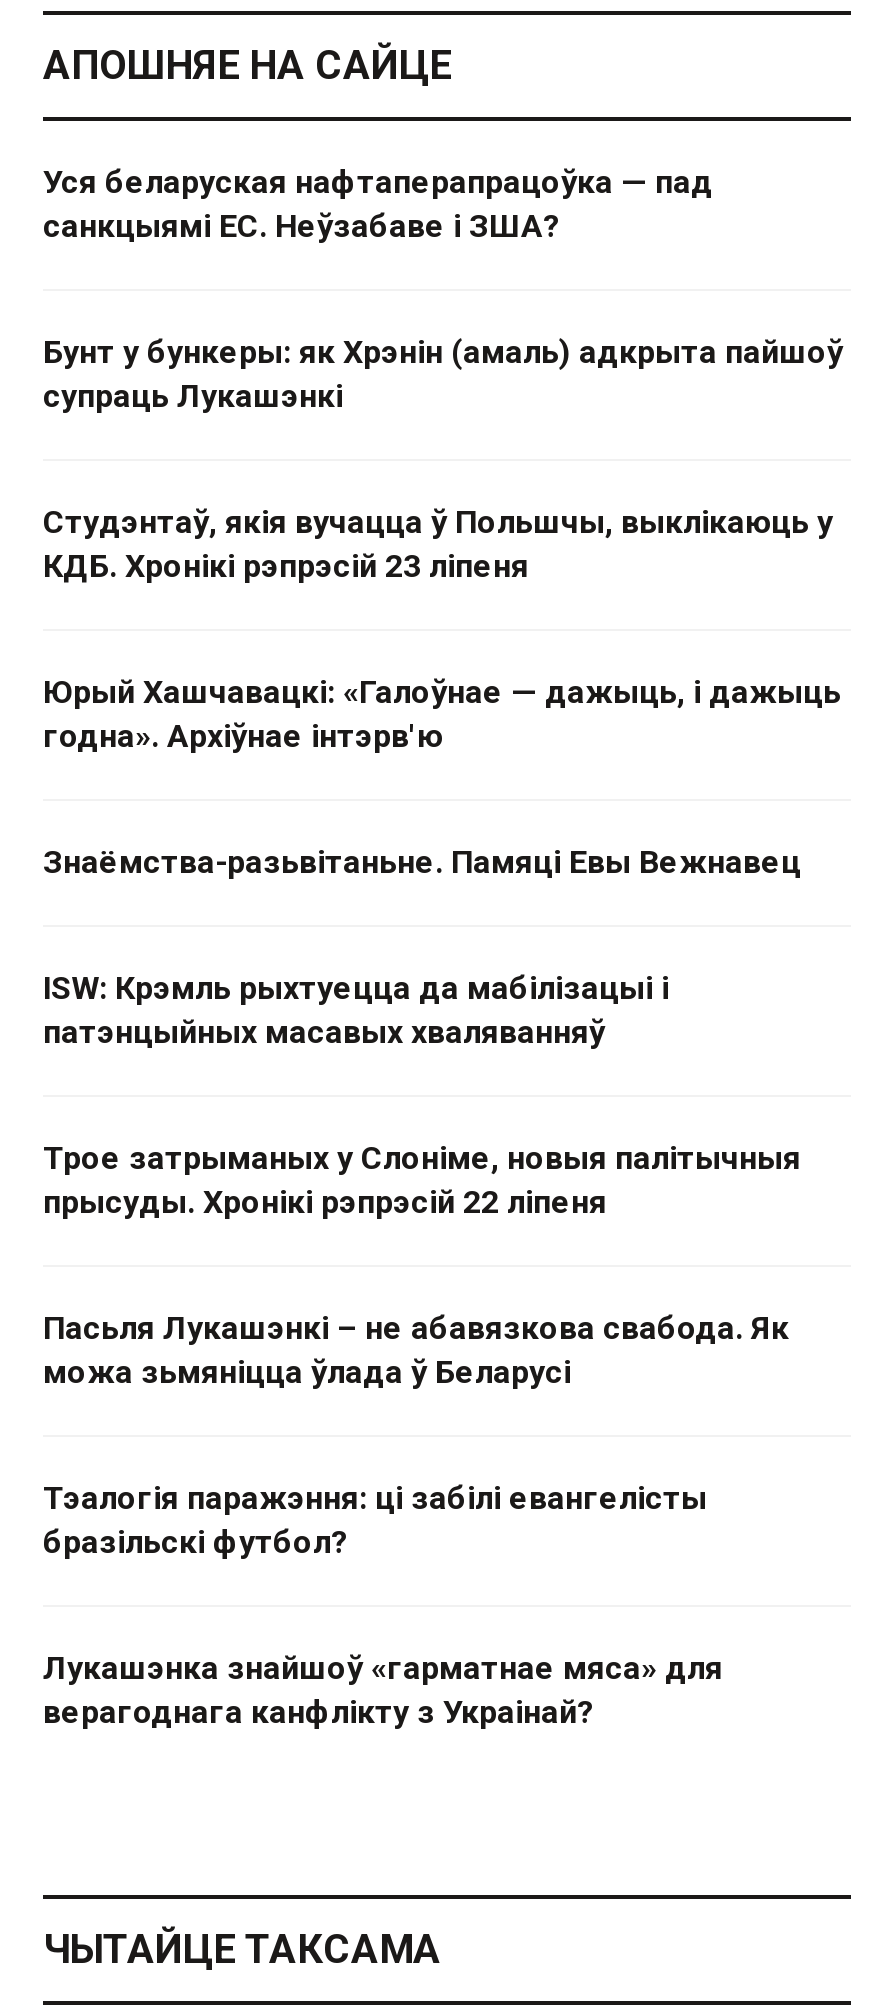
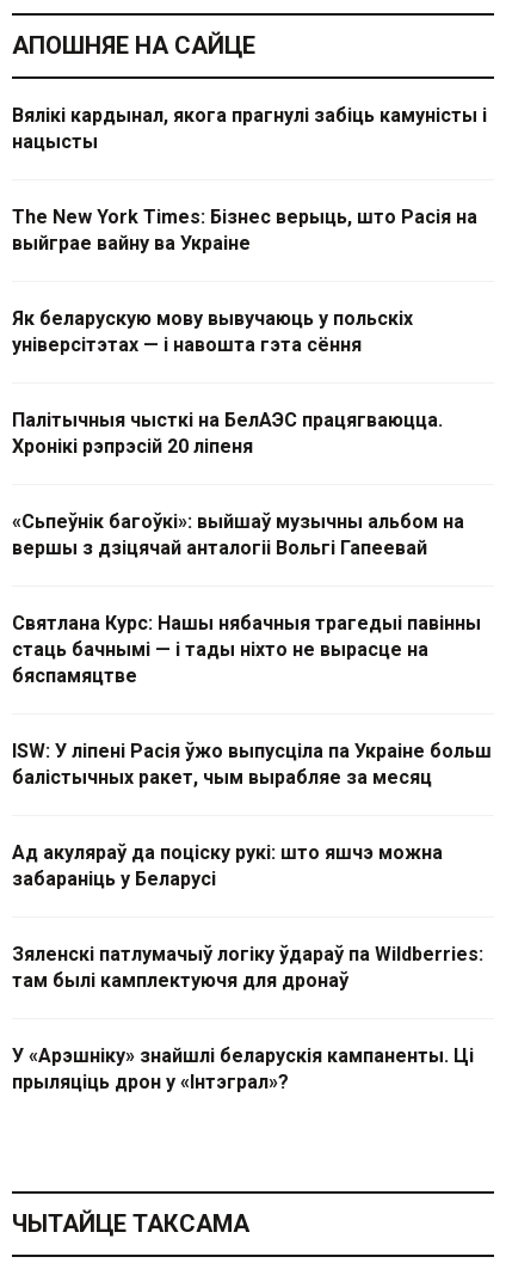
- Уся беларуская нафтаперапрацоўка — пад
- санкцыямі ЕС. Неўзабаве і ЗША?
+ Вялікі кардынал, якога прагнулі забіць камуністы і
+ нацысты

- Бунт у бункеры: як Хрэнін (амаль) адкрыта пайшоў
- супраць Лукашэнкі
+ The New York Times: Бізнес верыць, што Расія на
+ выйграе вайну ва Украіне

- Студэнтаў, якія вучацца ў Польшчы, выклікаюць у
- КДБ. Хронікі рэпрэсій 23 ліпеня
+ Як беларускую мову вывучаюць у польскіх
+ універсітэтах — і навошта гэта сёння

- Юрый Хашчавацкі: «Галоўнае — дажыць, і дажыць
- годна». Архіўнае інтэрв'ю
+ Палітычныя чысткі на БелАЭС працягваюцца.
+ Хронікі рэпрэсій 20 ліпеня

- Знаёмства-разьвітаньне. Памяці Евы Вежнавец
+ «Сьпеўнік багоўкі»: выйшаў музычны альбом на
+ вершы з дзіцячай анталогіі Вольгі Гапеевай

- ISW: Крэмль рыхтуецца да мабілізацыі і
- патэнцыйных масавых хваляванняў
+ Святлана Курс: Нашы нябачныя трагедыі павінны
+ стаць бачнымі — і тады ніхто не вырасце на
+ бяспамяцтве

- Трое затрыманых у Слоніме, новыя палітычныя
- прысуды. Хронікі рэпрэсій 22 ліпеня
+ ISW: У ліпені Расія ўжо выпусціла па Украіне больш
+ балістычных ракет, чым вырабляе за месяц

- Пасьля Лукашэнкі – не абавязкова свабода. Як
- можа зьмяніцца ўлада ў Беларусі
+ Ад акуляраў да поціску рукі: што яшчэ можна
+ забараніць у Беларусі

- Тэалогія паражэння: ці забілі евангелісты
- бразільскі футбол?
+ Зяленскі патлумачыў логіку ўдараў па Wildberries:
+ там былі камплектуючя для дронаў

- Лукашэнка знайшоў «гарматнае мяса» для
- верагоднага канфлікту з Украінай?
+ У «Арэшніку» знайшлі беларускія кампаненты. Ці
+ прыляціць дрон у «Інтэграл»?
